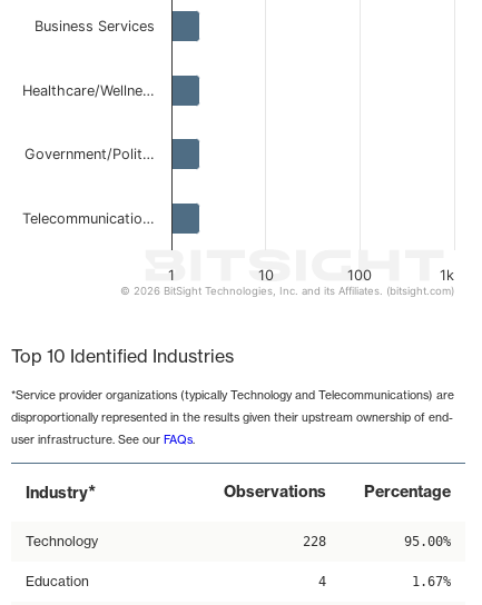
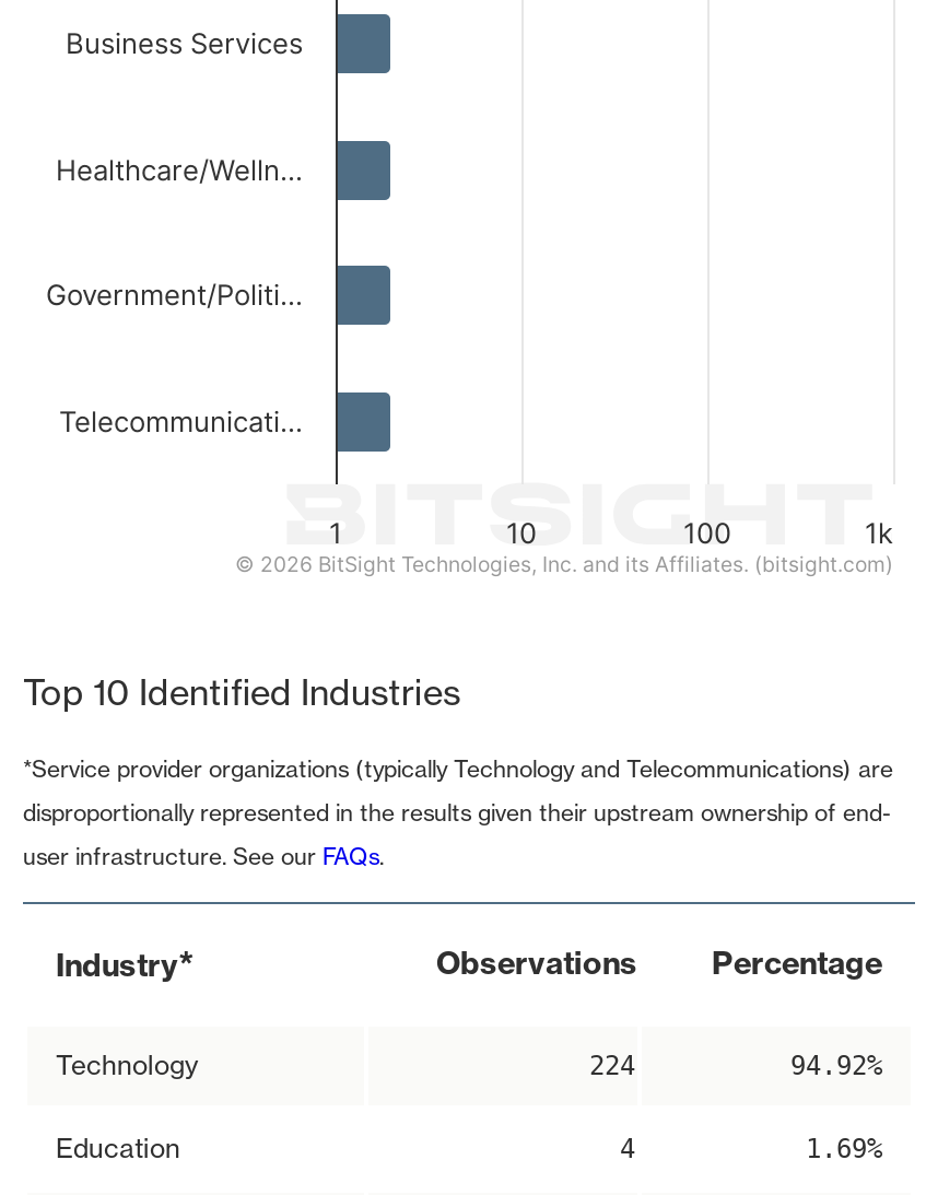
- Healthcare/Wellne…
+ Healthcare/Welln…

- Government/Polit…
+ Government/Politi…

- Telecommunicatio…
+ Telecommunicati…

- 228
+ 224

- 95.00%
+ 94.92%

- 1.67%
+ 1.69%
